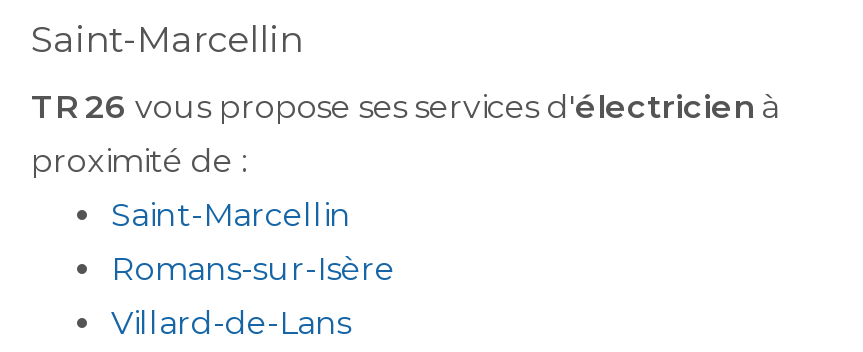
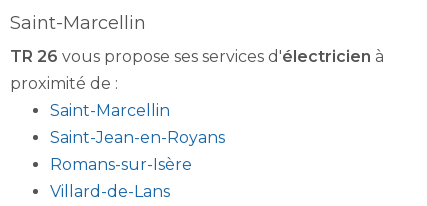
+ Saint-Jean-en-Royans
